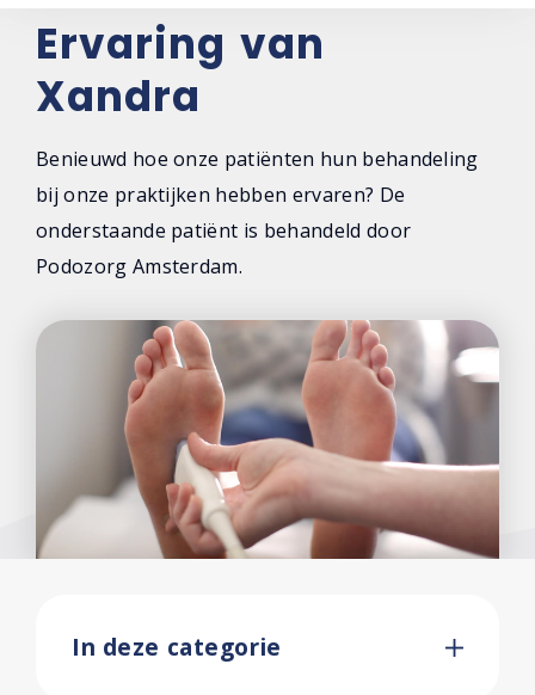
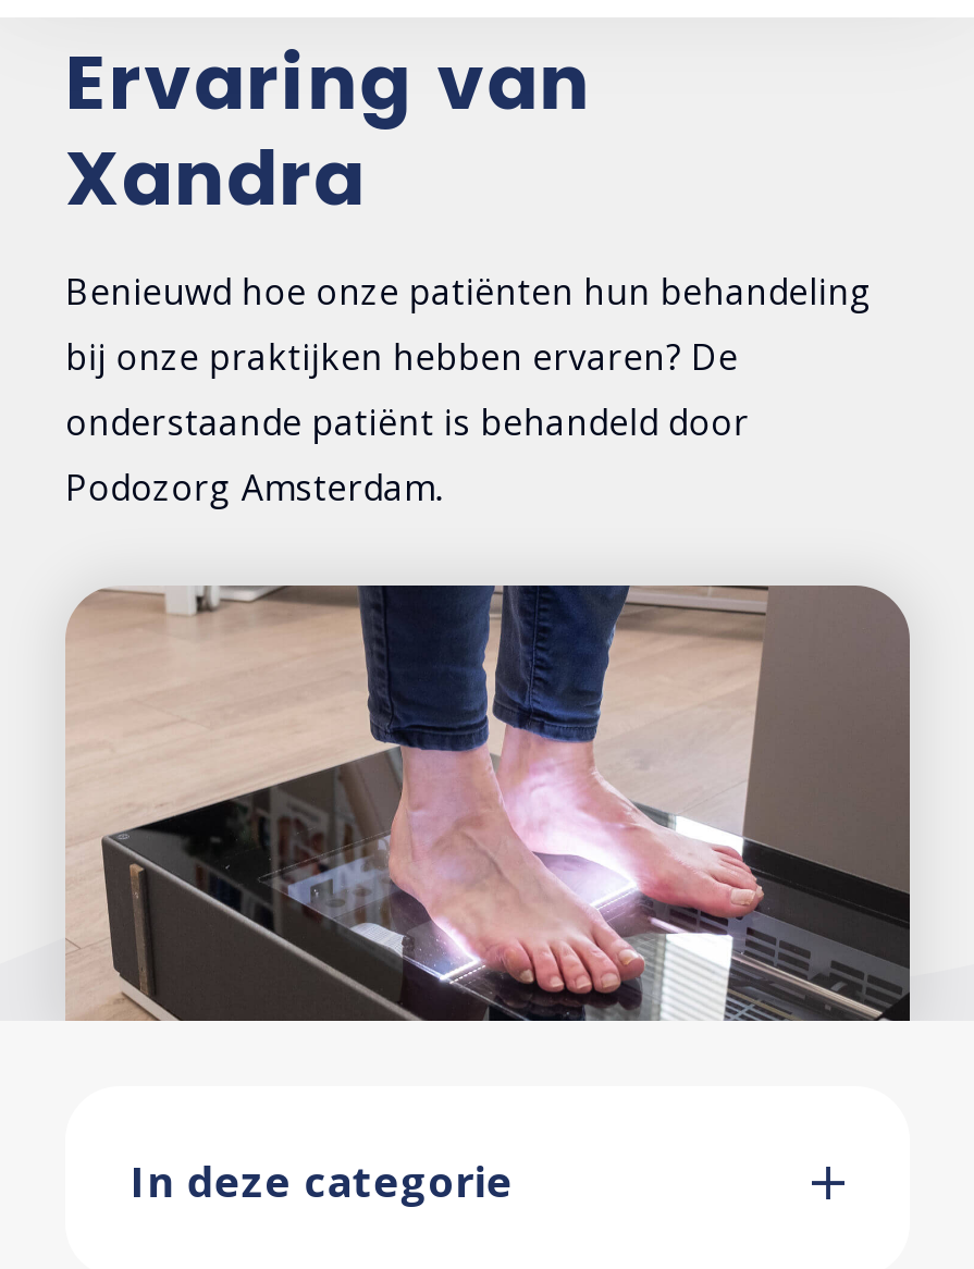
- [image]
+ [image]
